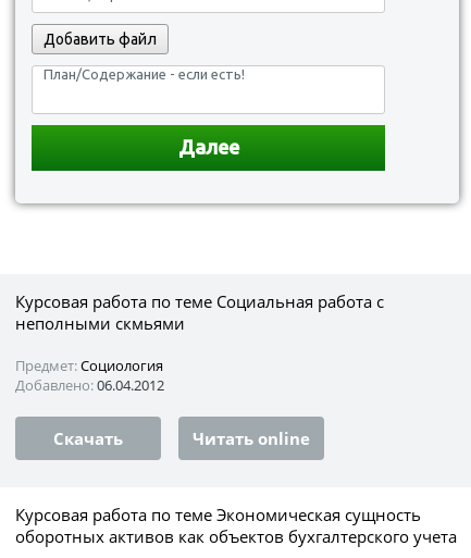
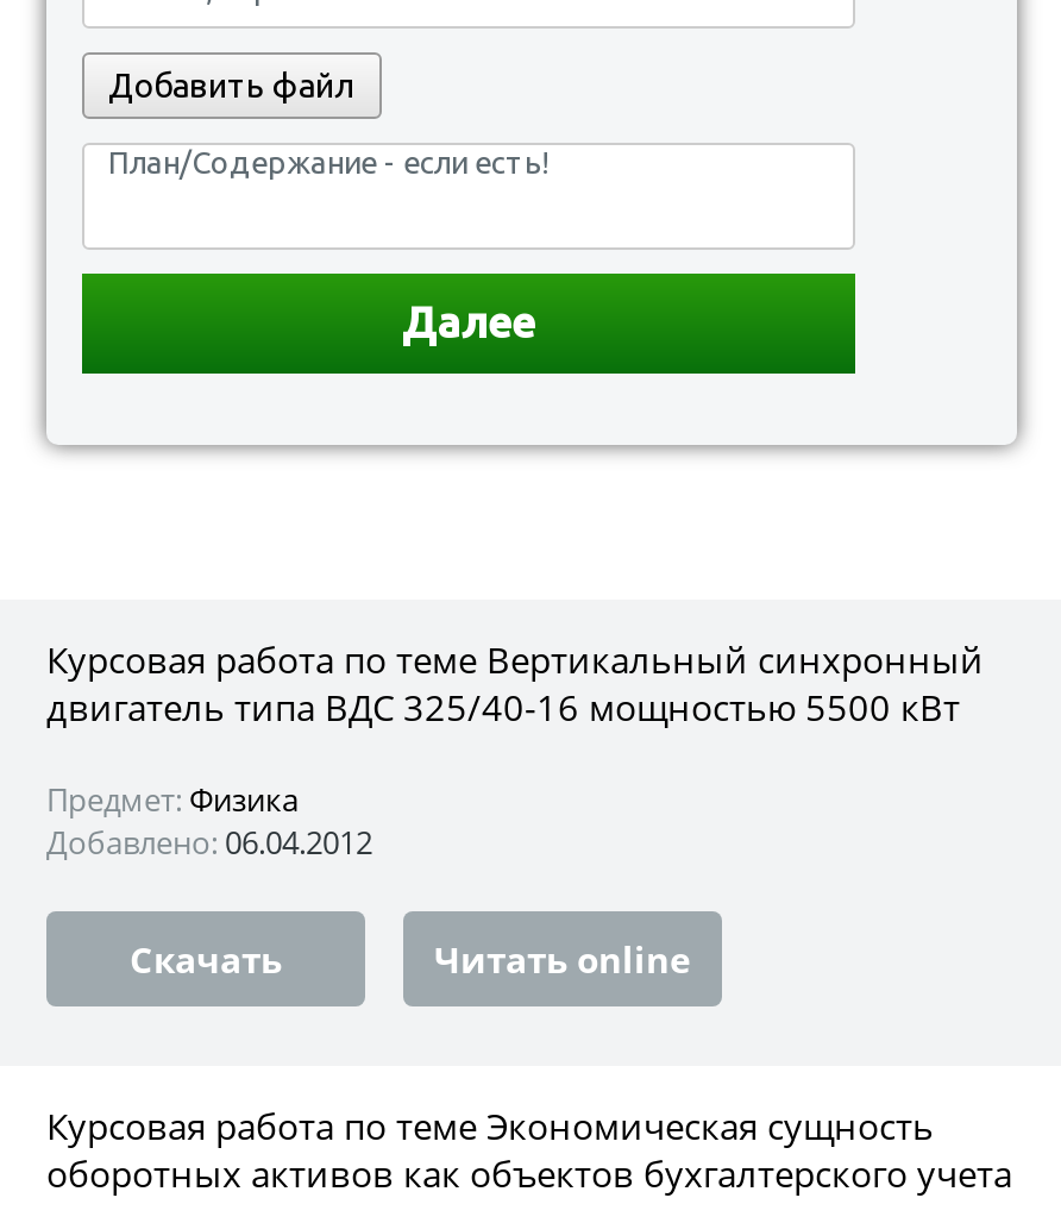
- Курсовая работа по теме Социальная работа с
- неполными скмьями
+ Курсовая работа по теме Вертикальный синхронный
+ двигатель типа ВДС 325/40-16 мощностью 5500 кВт

- Предмет: Социология
+ Предмет: Физика
